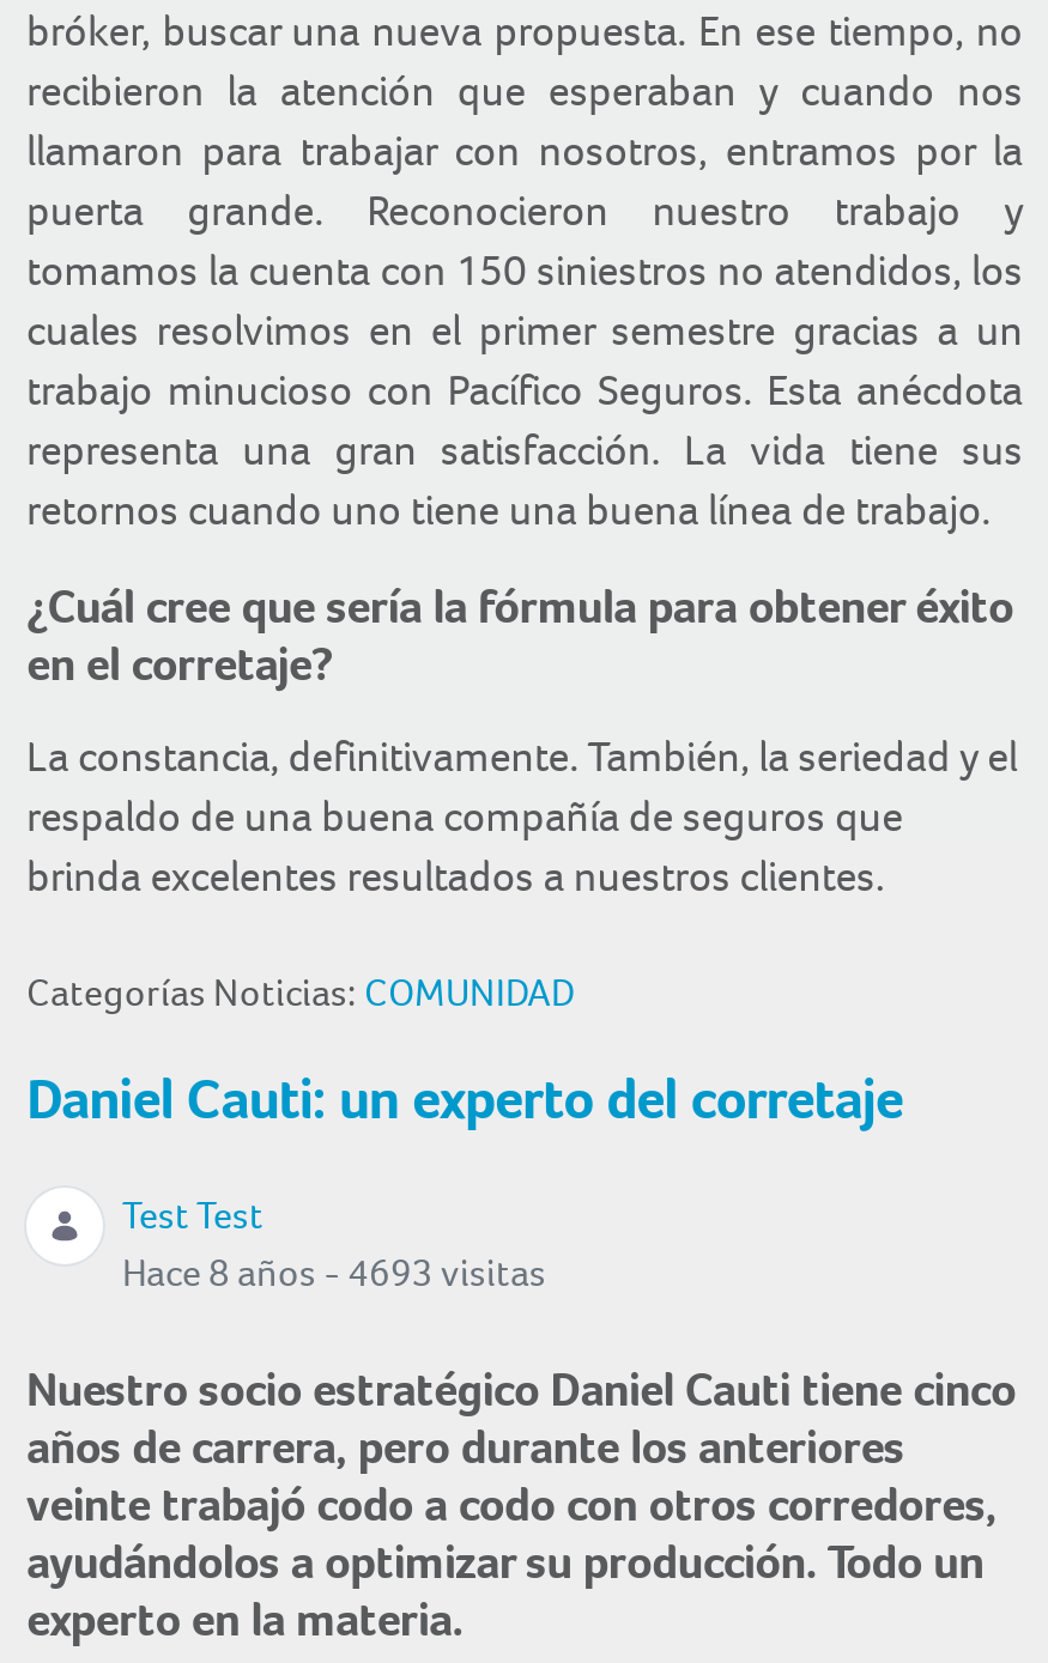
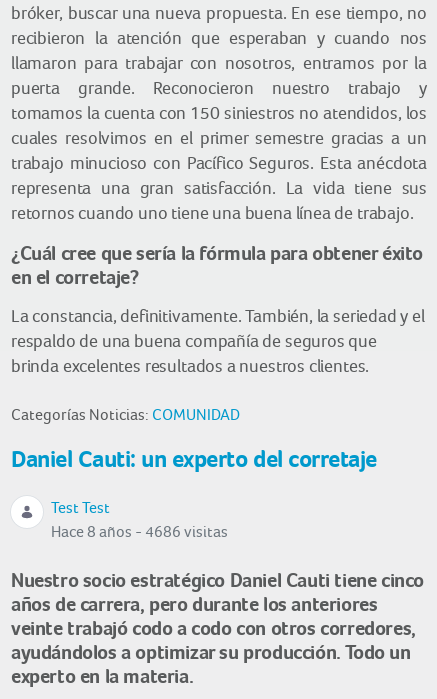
- Hace 8 años - 4693 visitas
+ Hace 8 años - 4686 visitas
